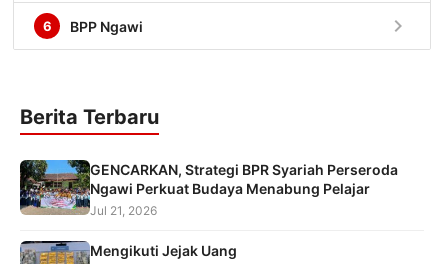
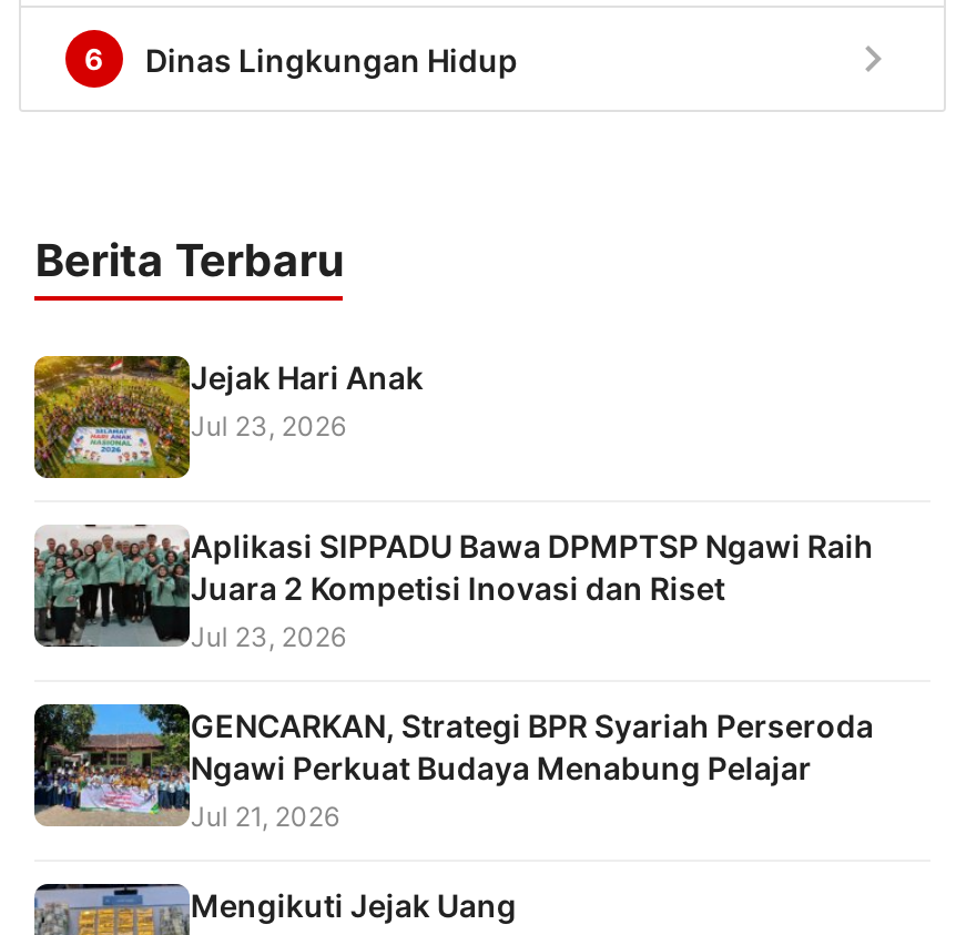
- BPP Ngawi
+ Dinas Lingkungan Hidup

+ [image]
+ Jejak Hari Anak
+ Jul 23, 2026
+ Aplikasi SIPPADU Bawa DPMPTSP Ngawi Raih
+ Juara 2 Kompetisi Inovasi dan Riset
+ Jul 23, 2026

+ [image]
